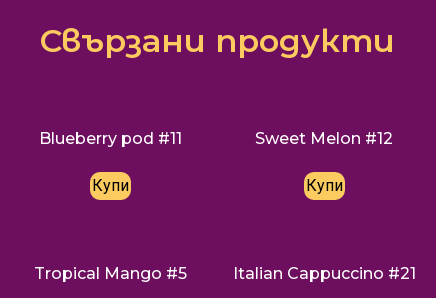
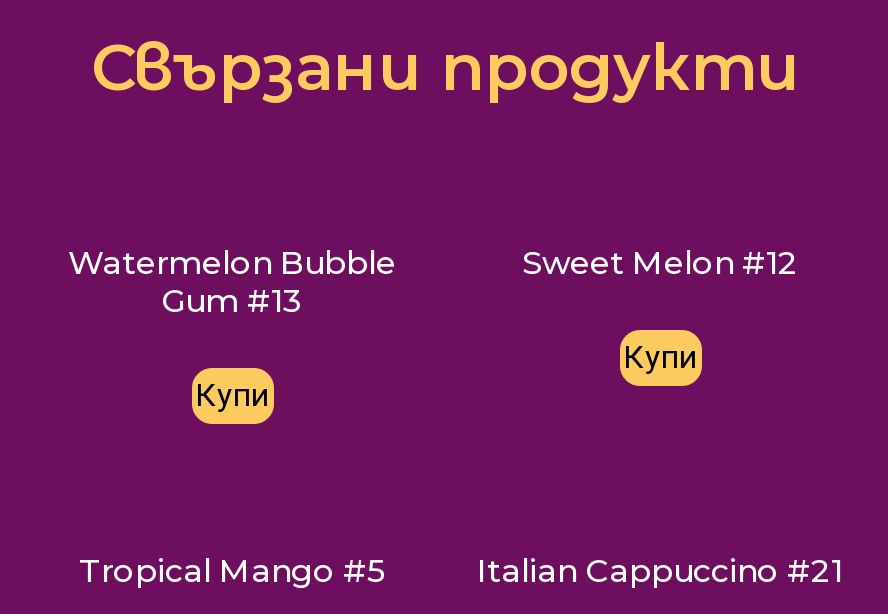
- Blueberry pod #11
+ Watermelon Bubble
+ Gum #13
